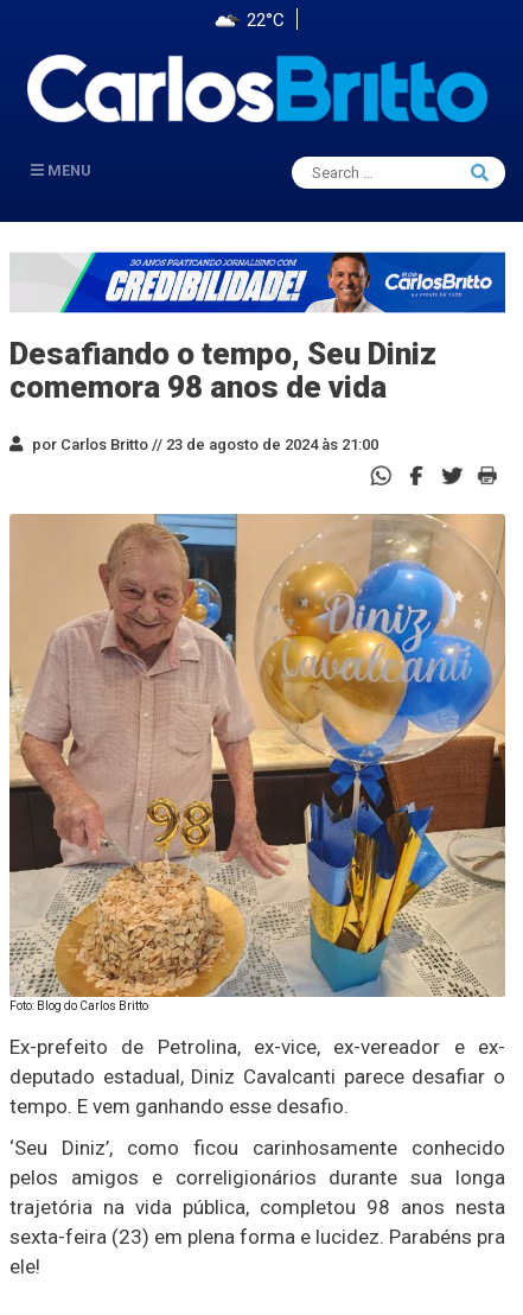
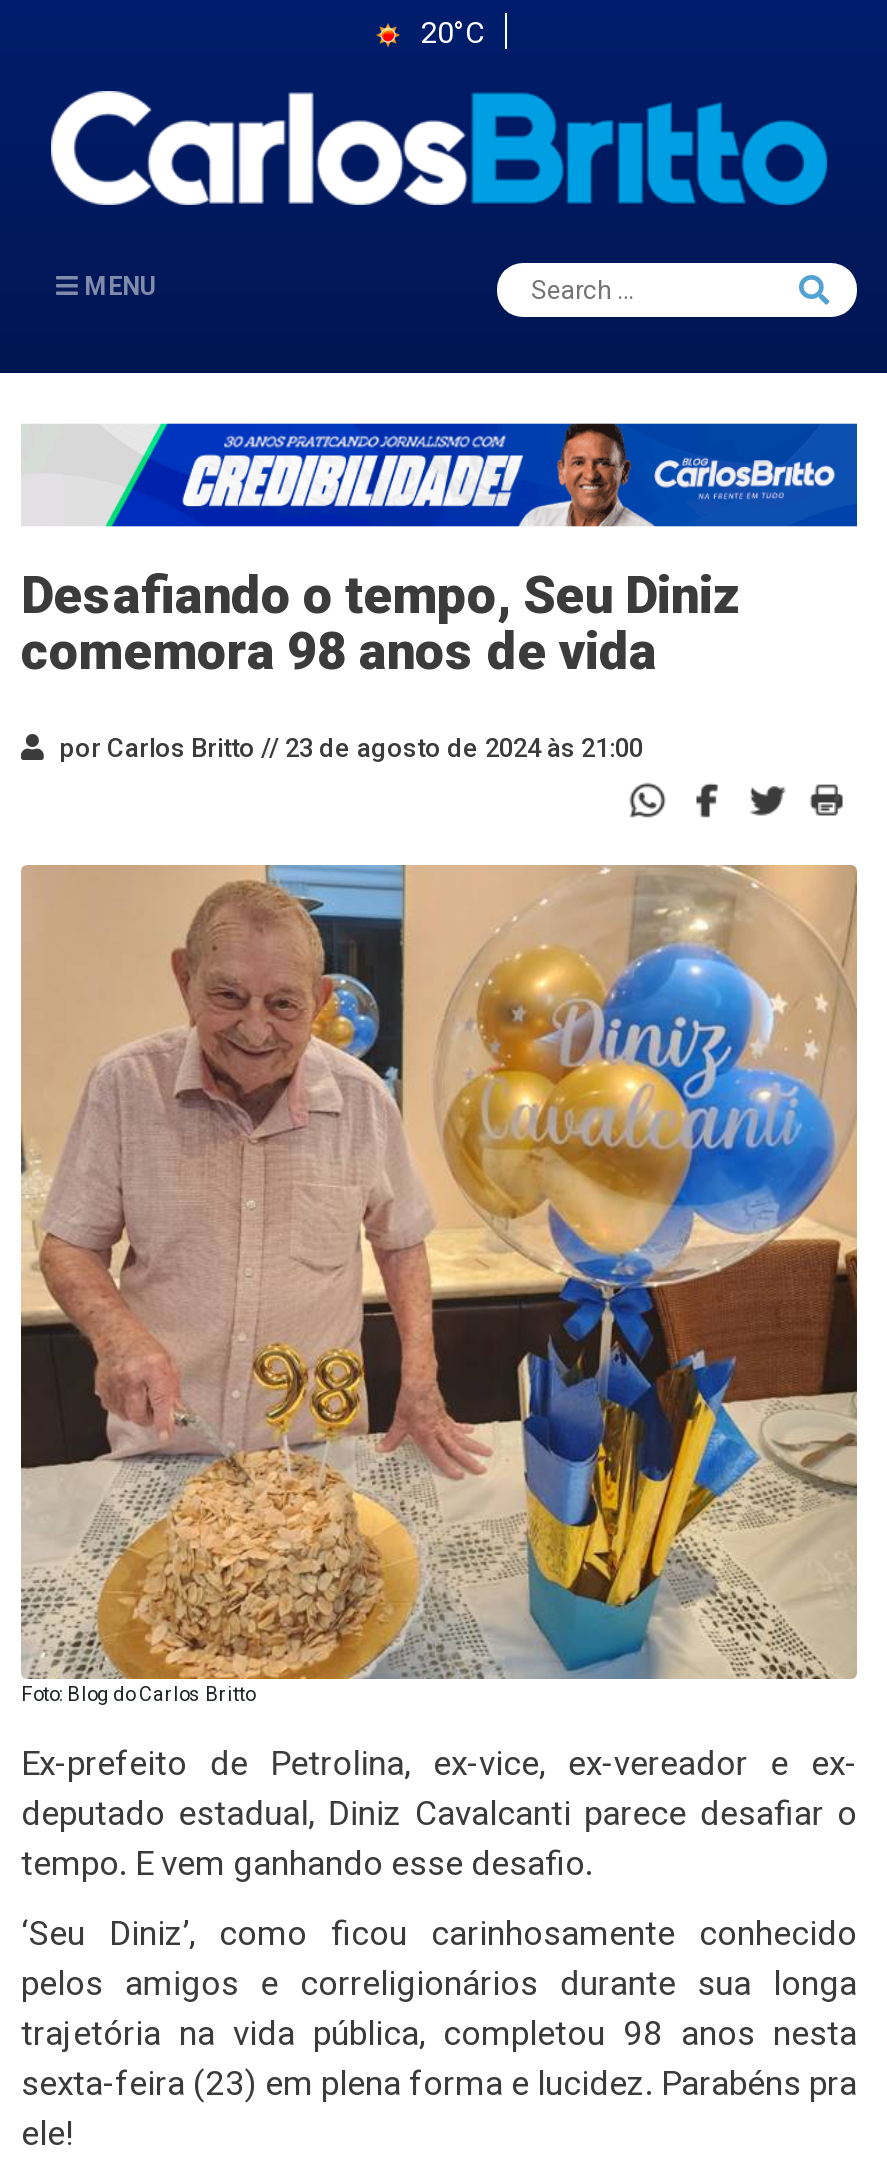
- 22°C
+ 20°C
